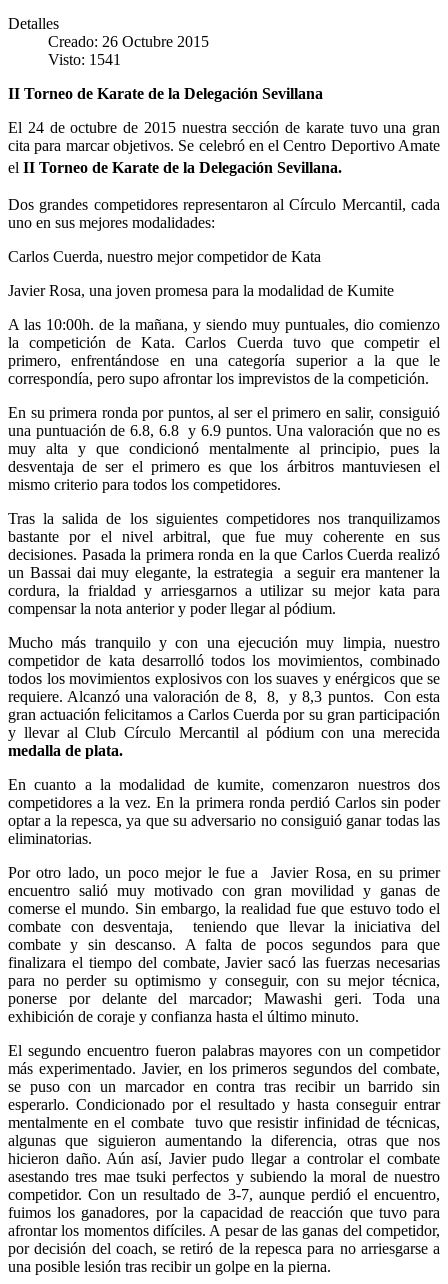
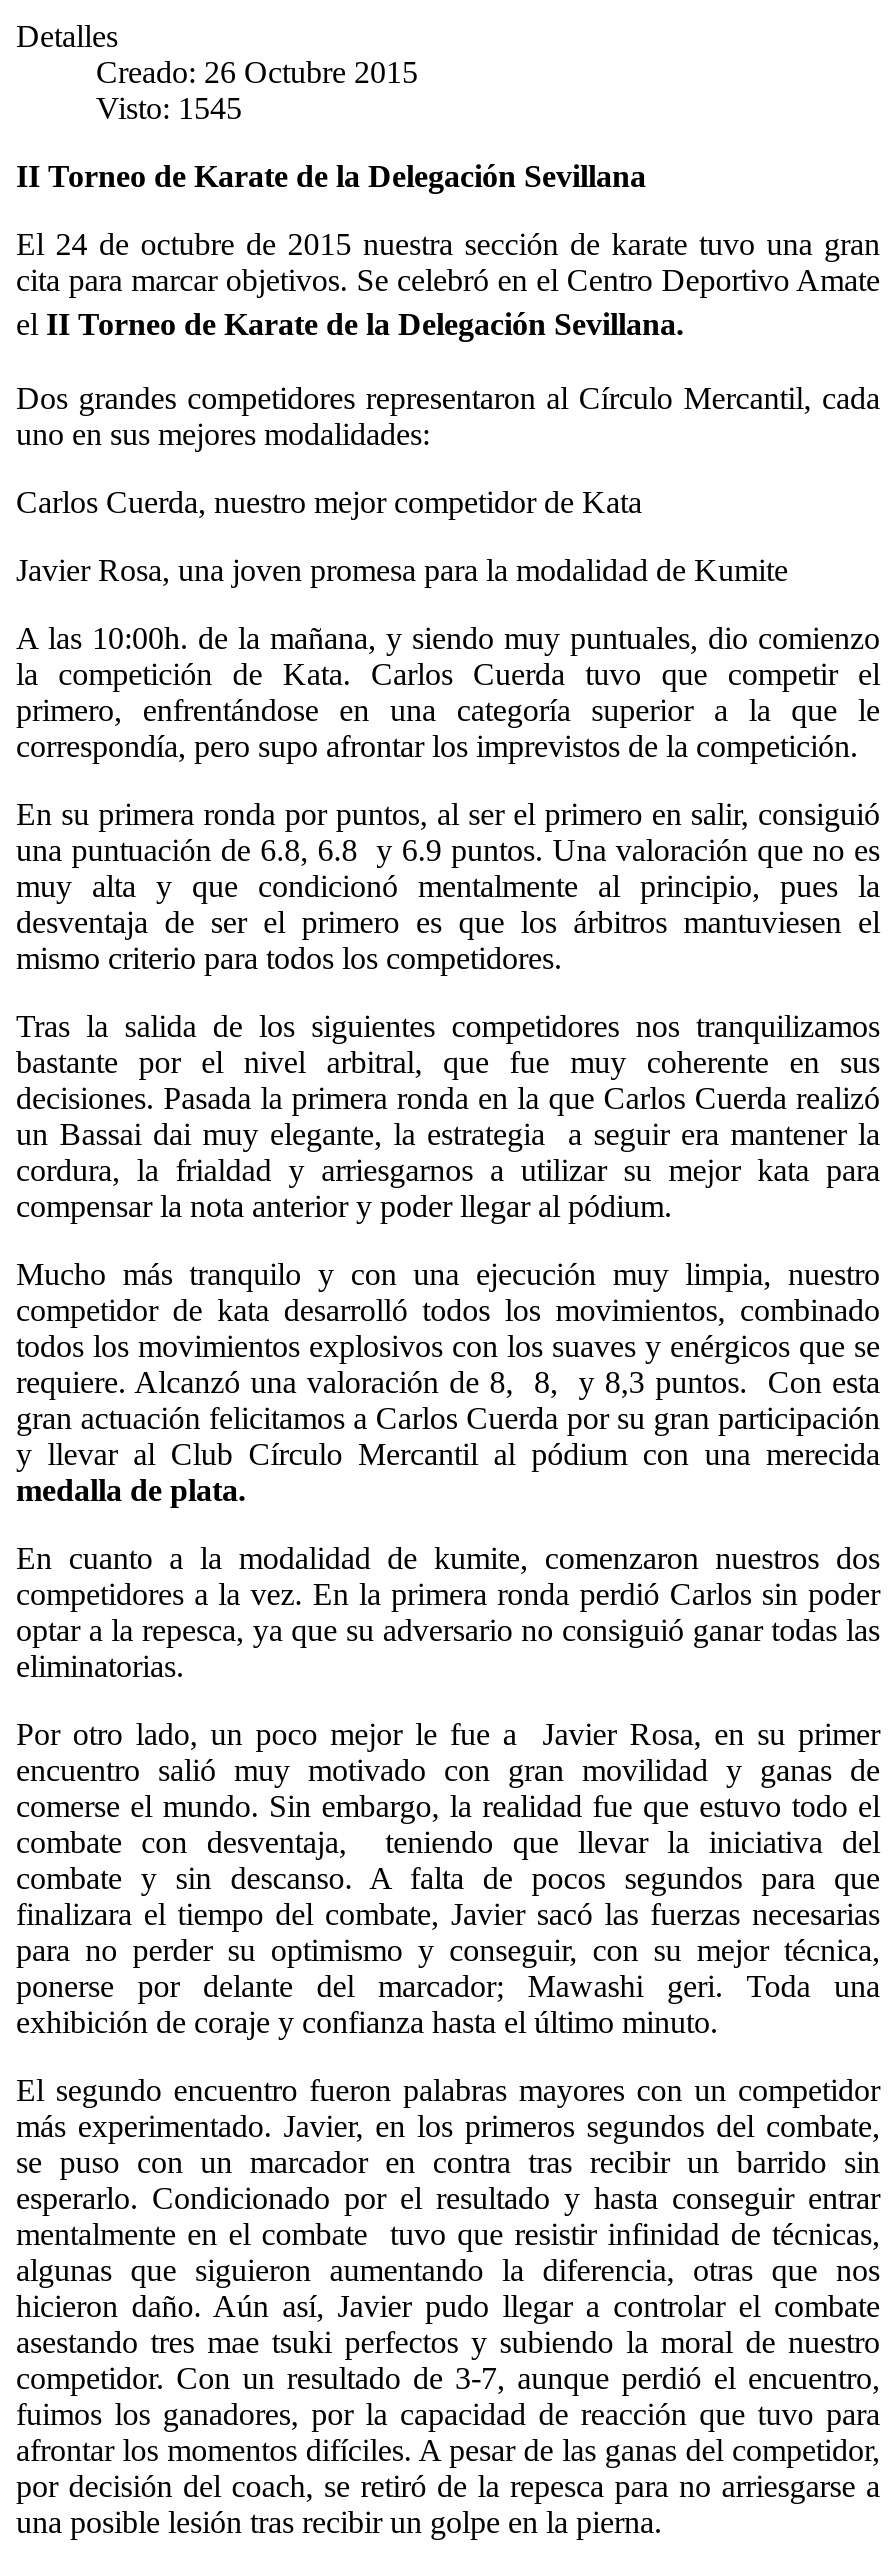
- Visto: 1541
+ Visto: 1545
